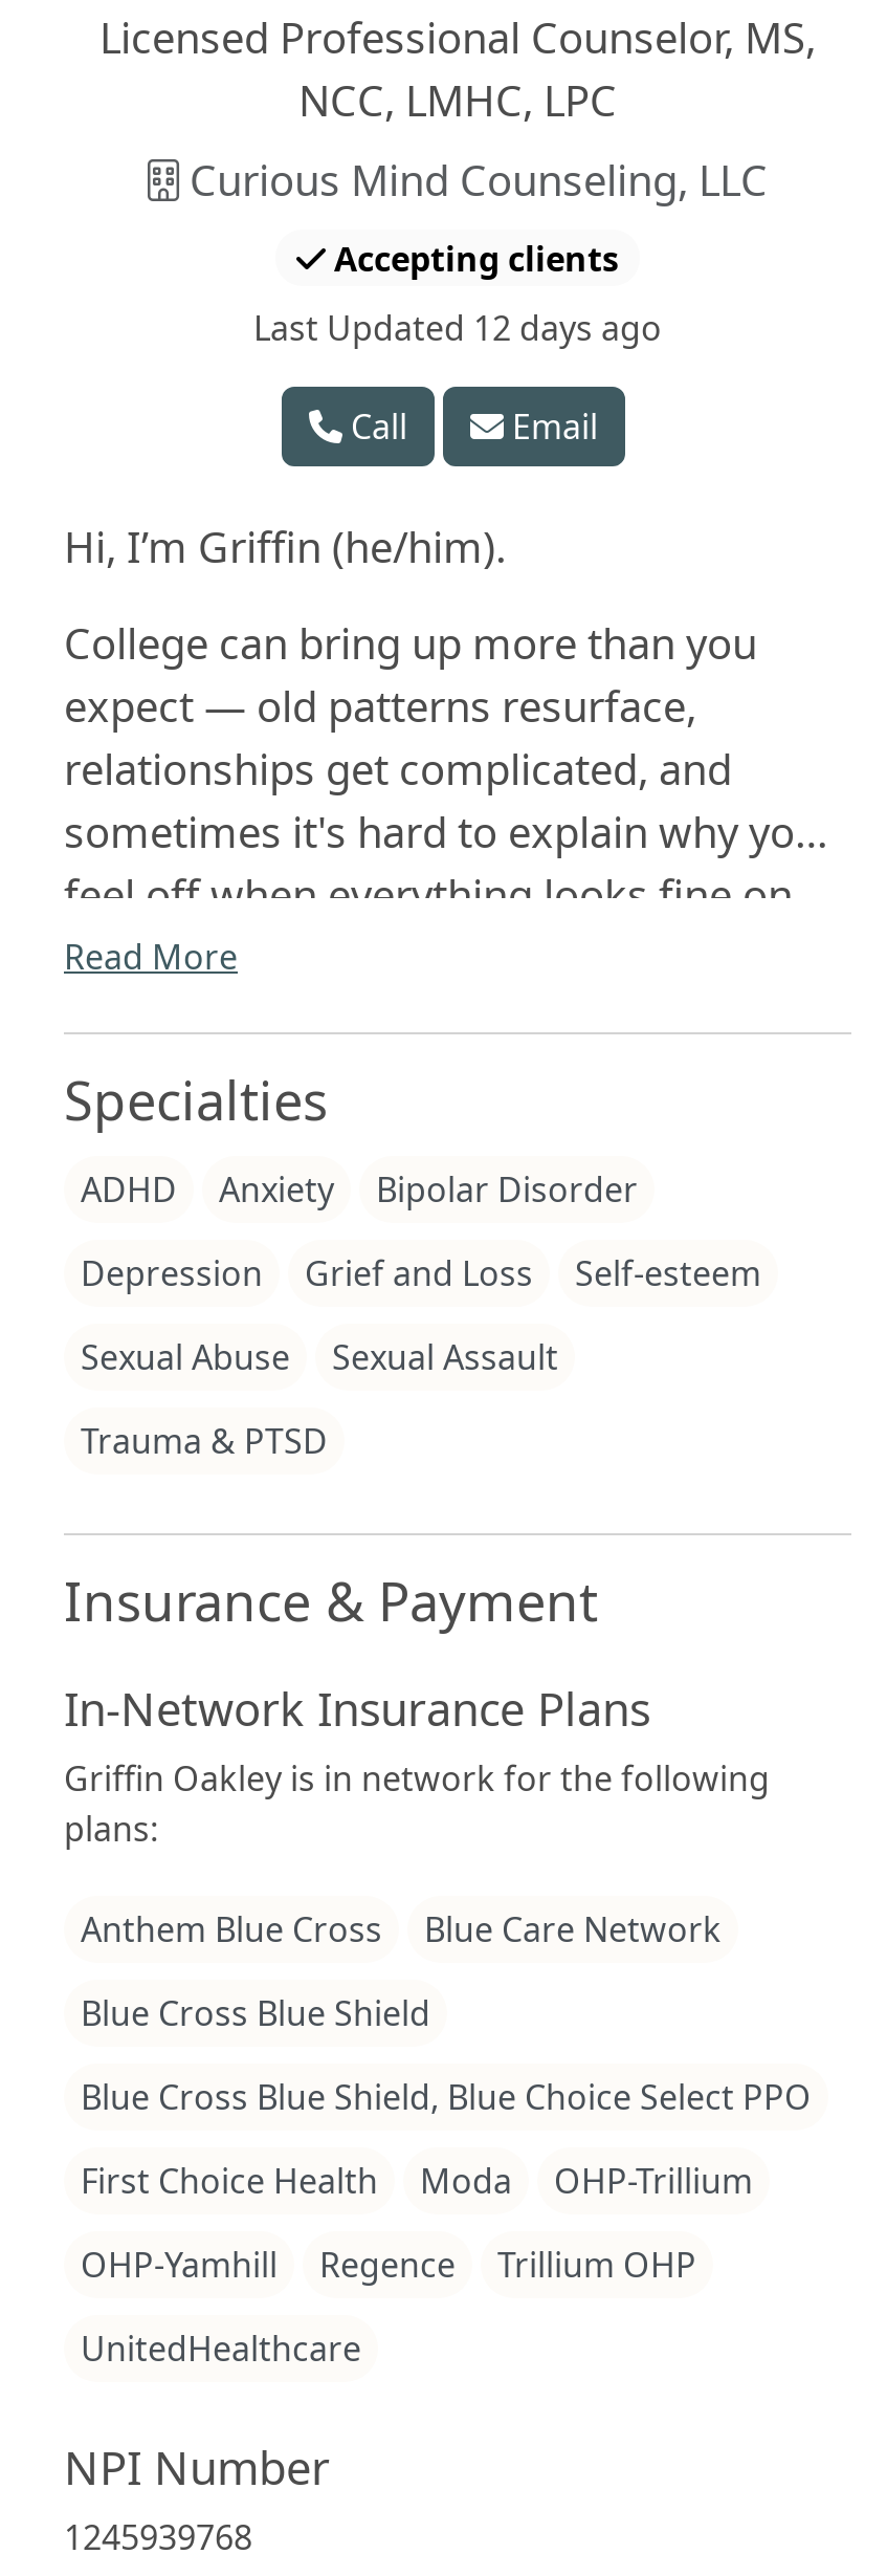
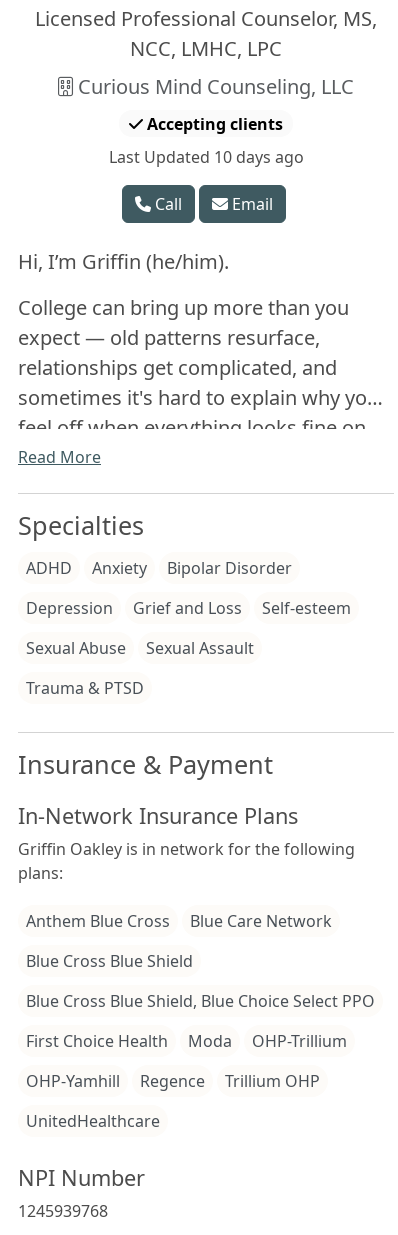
- Last Updated 12 days ago
+ Last Updated 10 days ago
